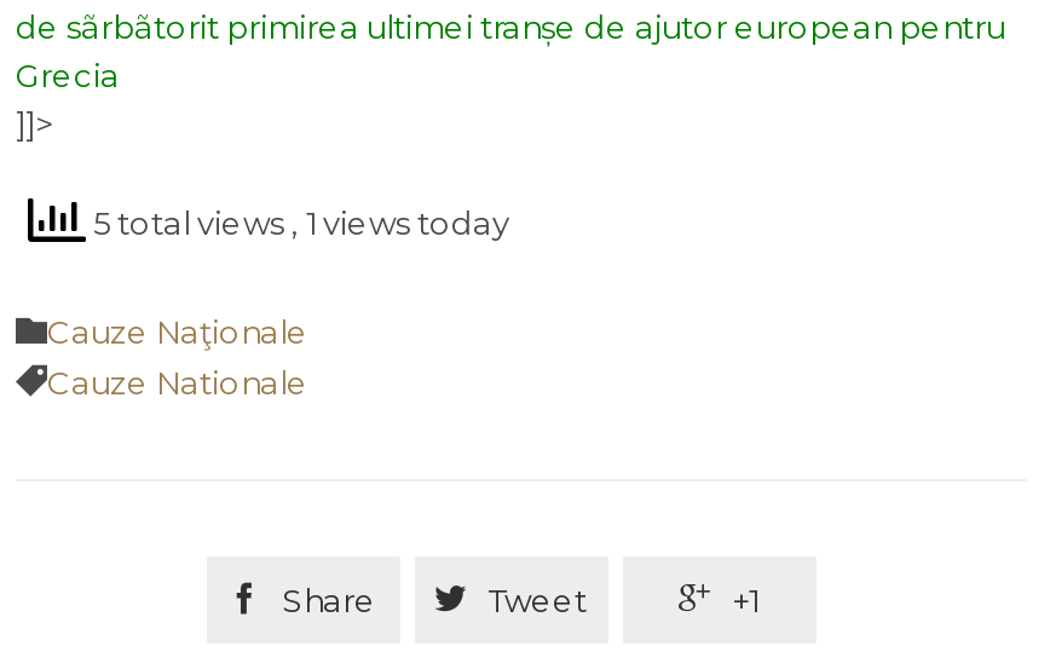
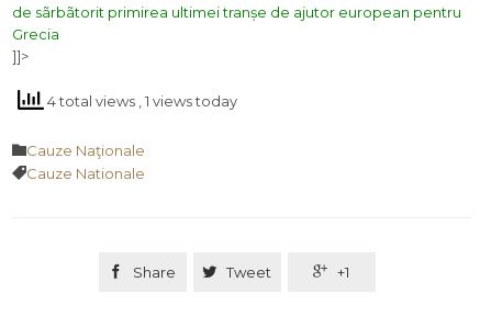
- 5 total views, 1 views today
+ 4 total views, 1 views today
